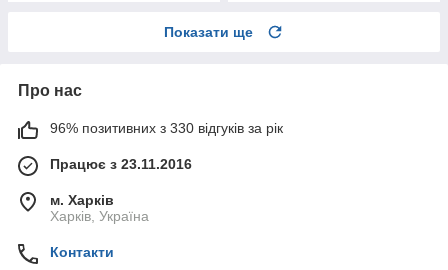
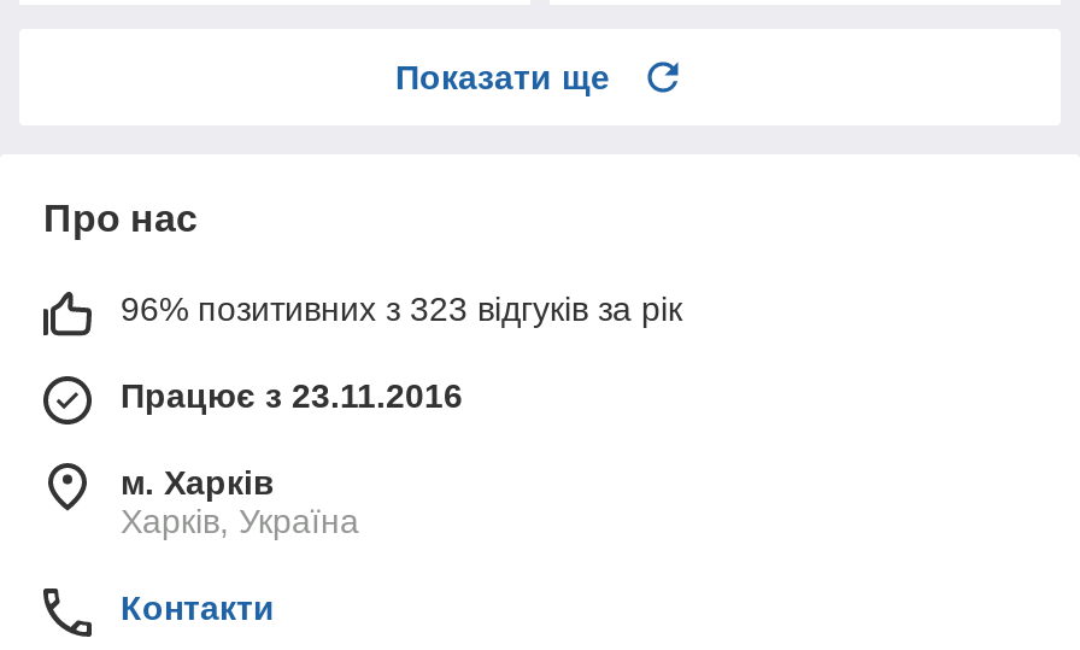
- 96% позитивних з 330 відгуків за рік
+ 96% позитивних з 323 відгуків за рік
